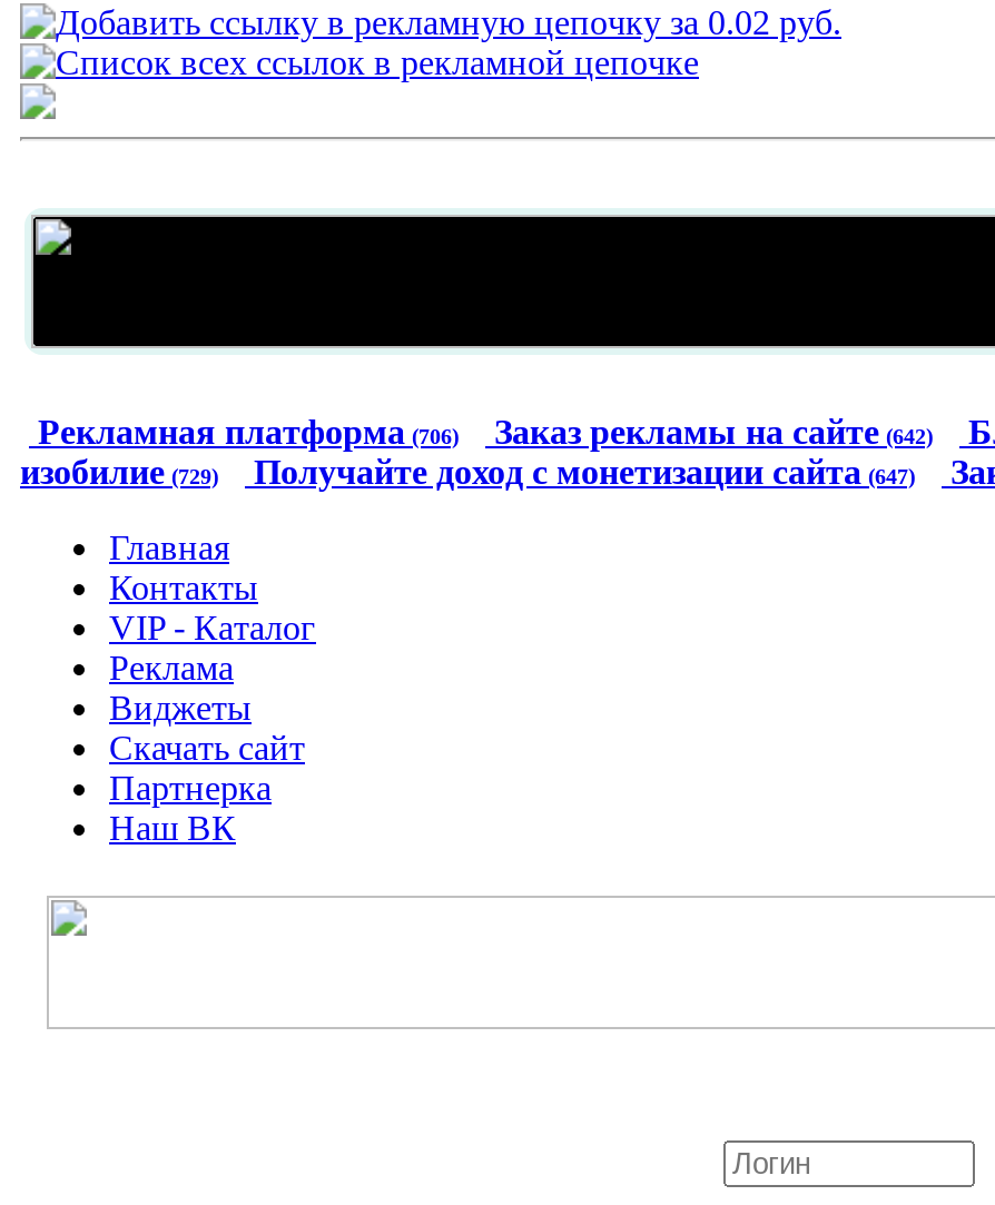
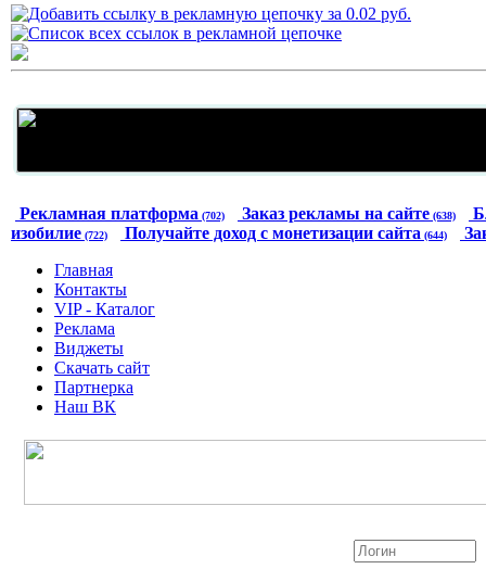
- Рекламная платформа (706)
+ Рекламная платформа (702)

- Заказ рекламы на сайте (642)
+ Заказ рекламы на сайте (638)

- изобилие (729)
+ изобилие (722)

- Получайте доход с монетизации сайта (647)
+ Получайте доход с монетизации сайта (644)
